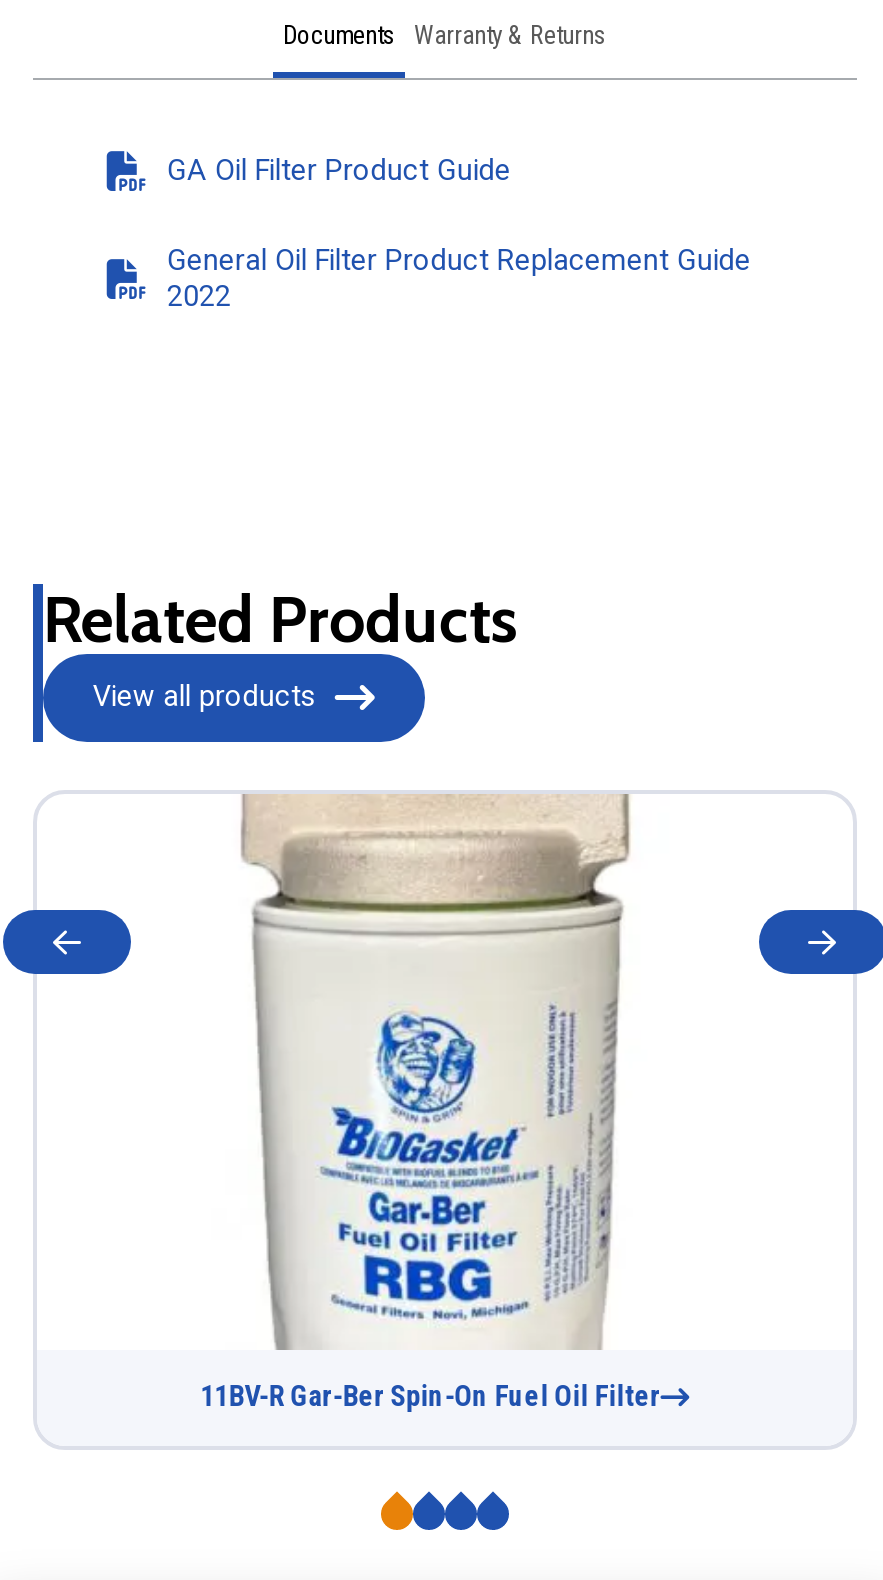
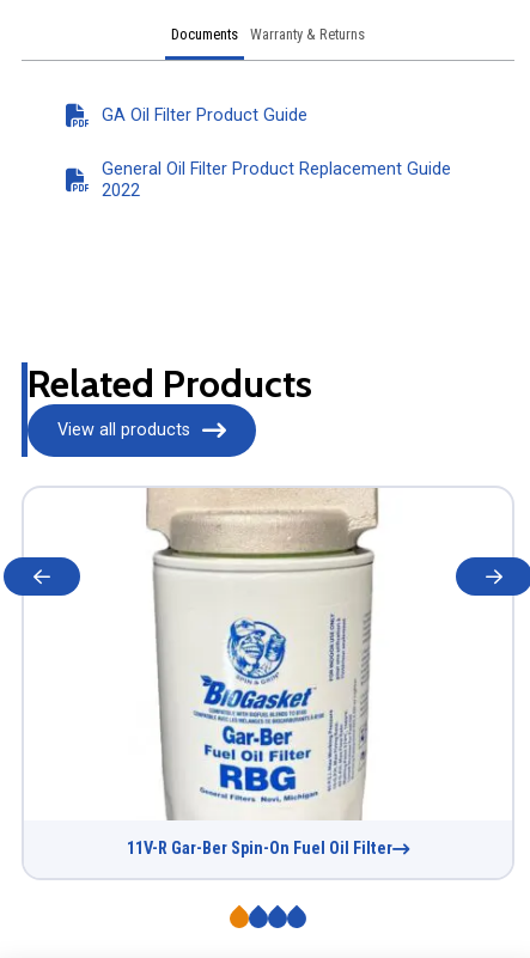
- 11BV-R Gar-Ber Spin-On Fuel Oil Filter
+ 11V-R Gar-Ber Spin-On Fuel Oil Filter
